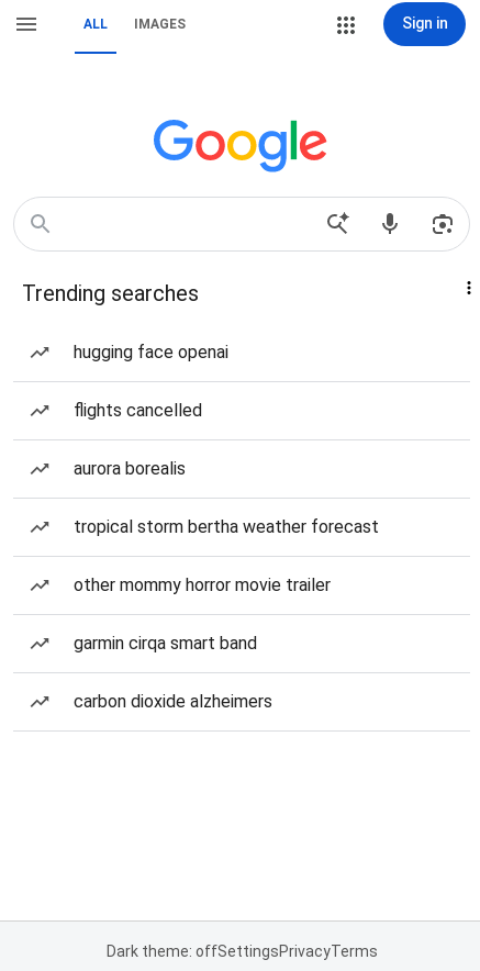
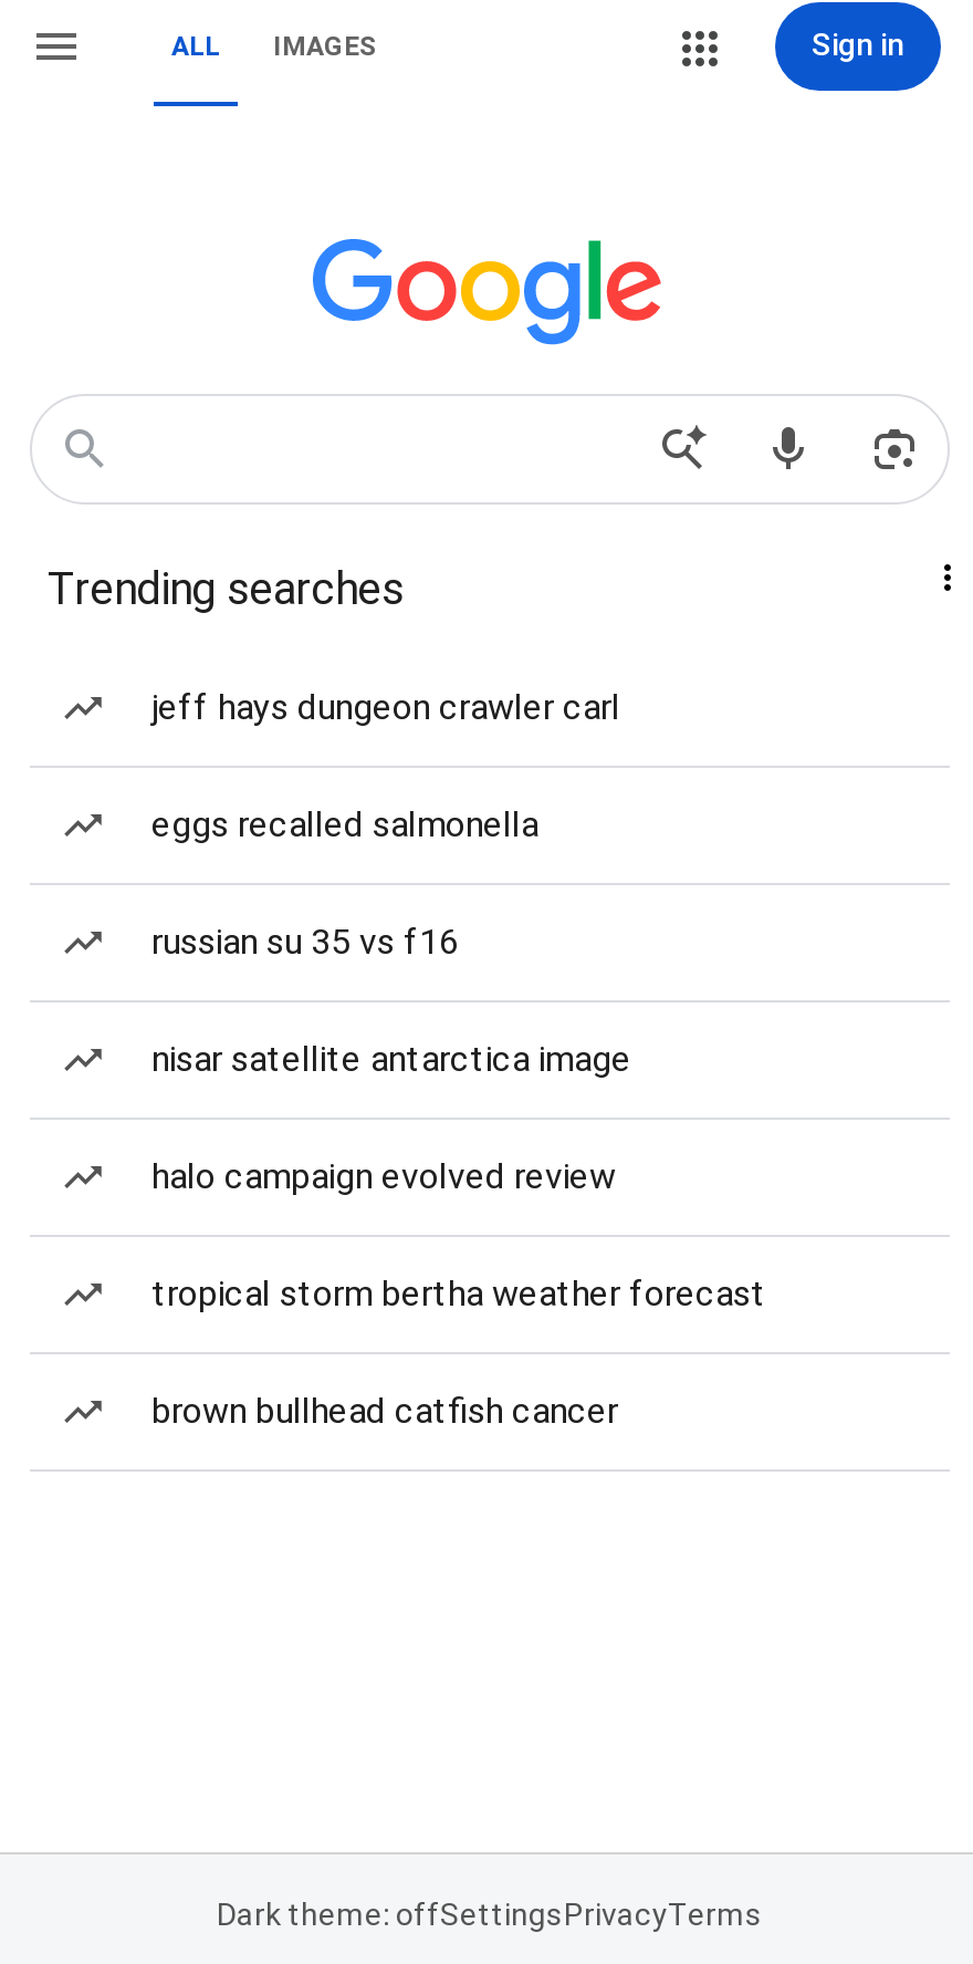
- hugging face openai
- flights cancelled
- aurora borealis
+ jeff hays dungeon crawler carl
+ eggs recalled salmonella
+ russian su 35 vs f16
+ nisar satellite antarctica image
+ halo campaign evolved review

moved down: tropical storm bertha weather forecast

- other mommy horror movie trailer
- garmin cirqa smart band
- carbon dioxide alzheimers
+ brown bullhead catfish cancer
